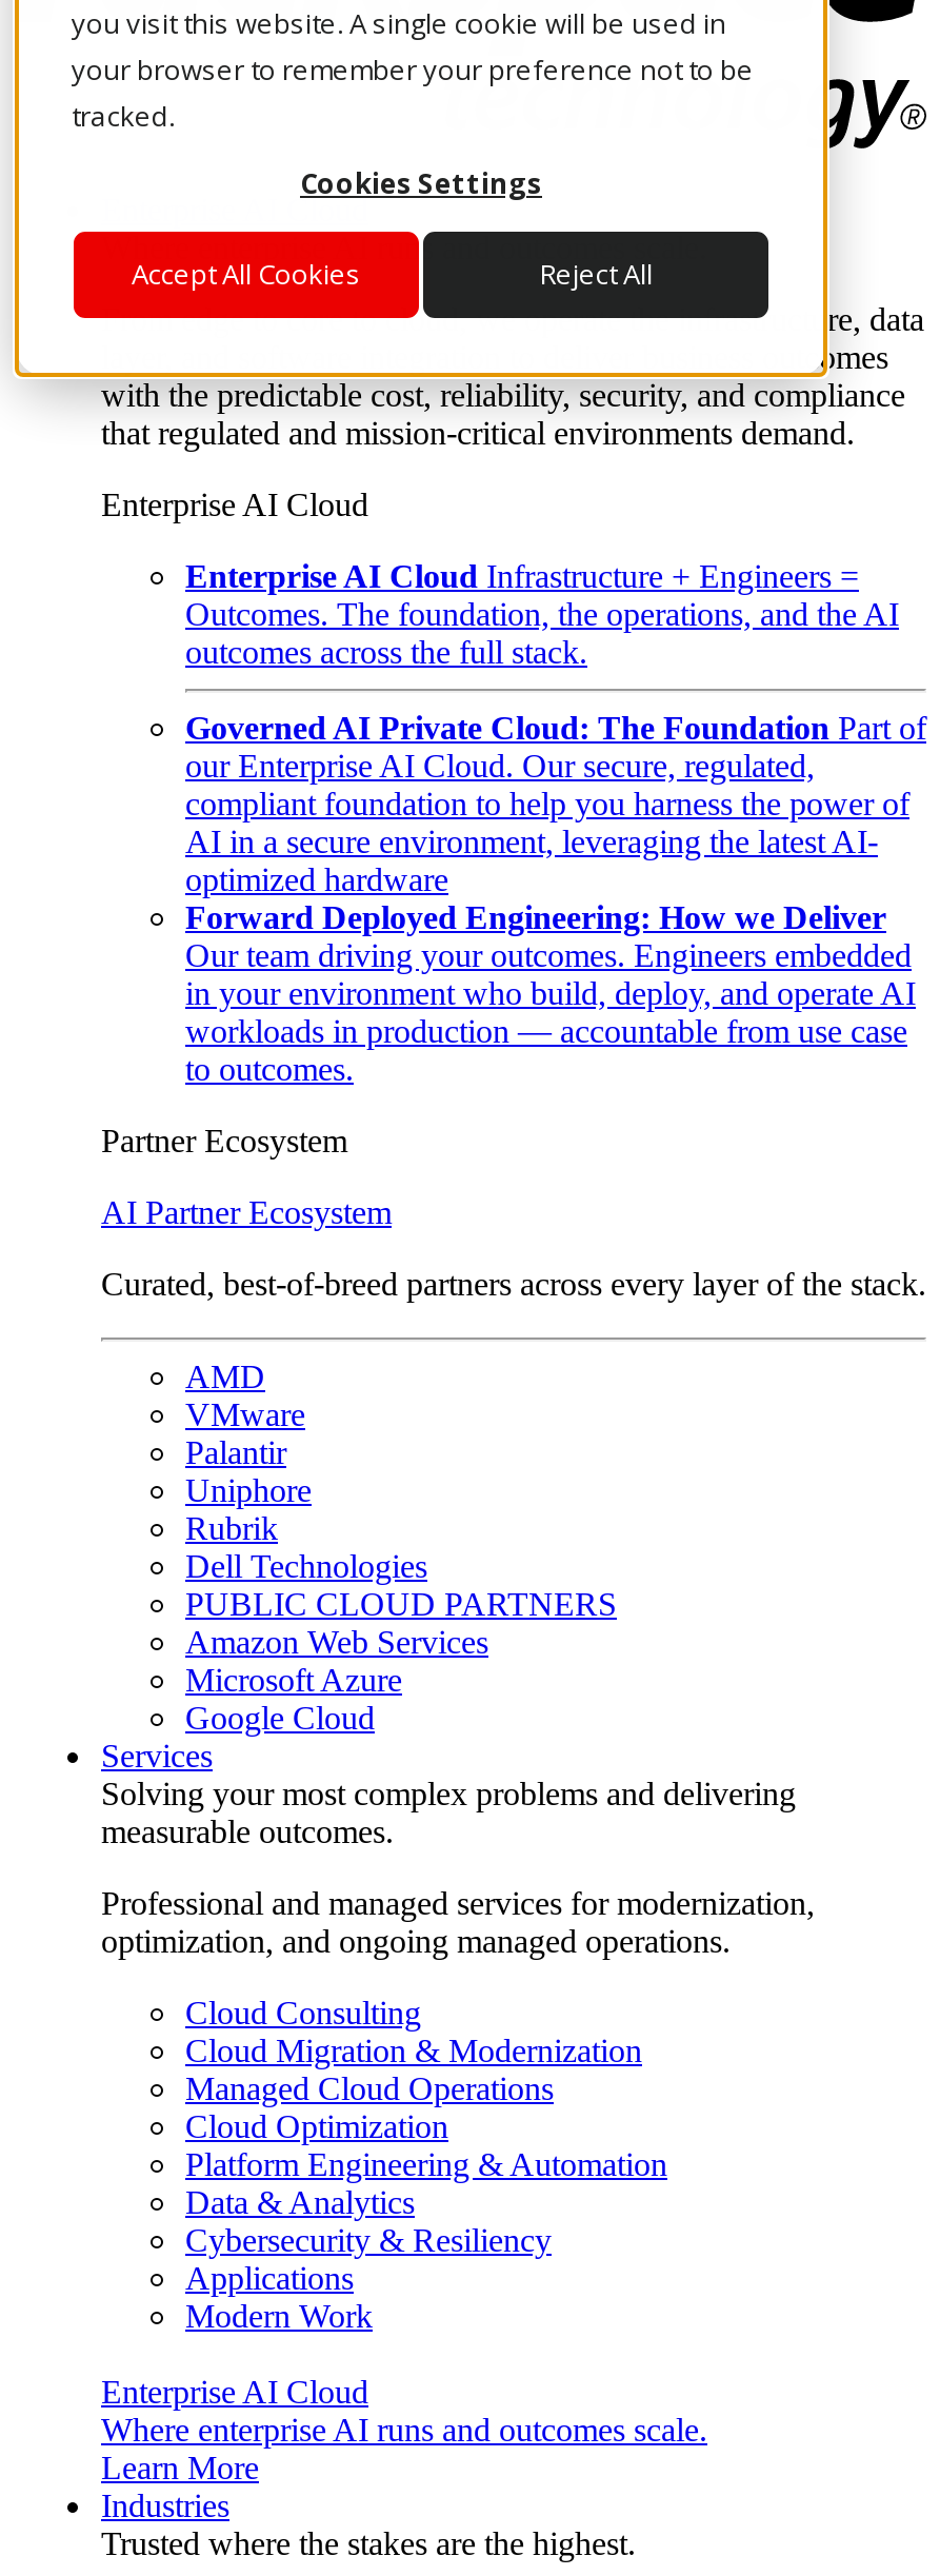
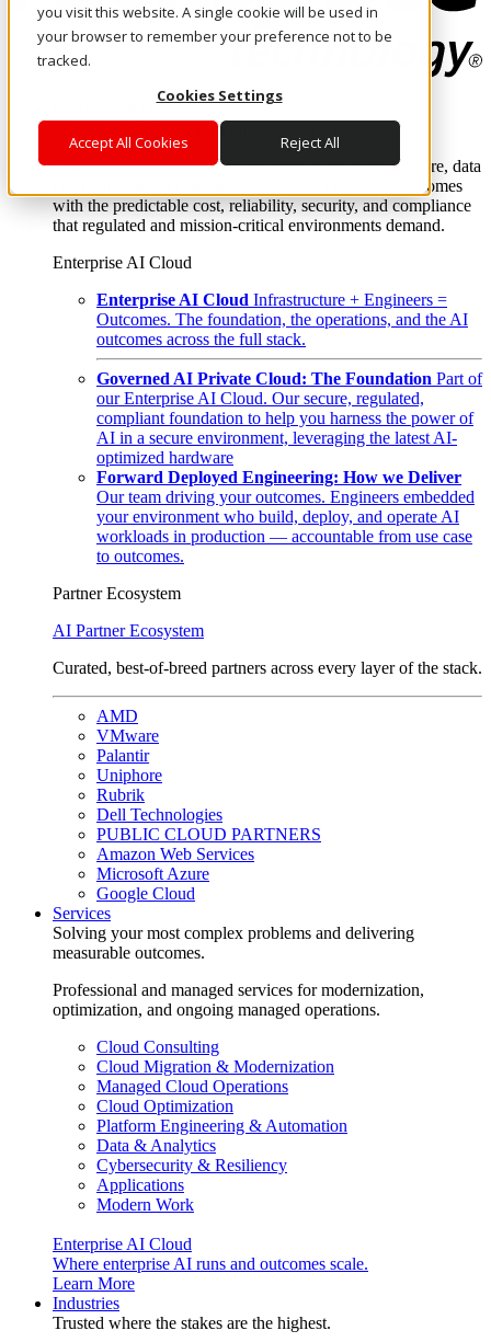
- in your environment who build, deploy, and operate AI
+ your environment who build, deploy, and operate AI
